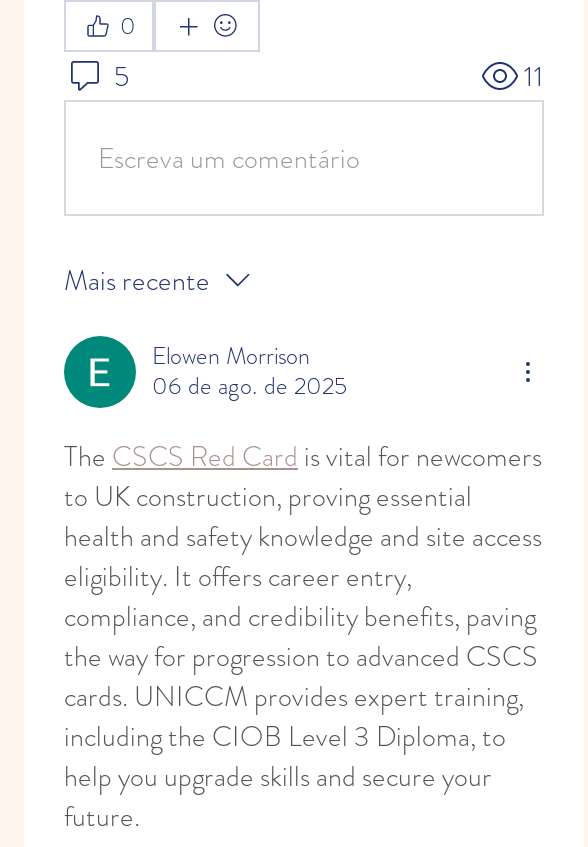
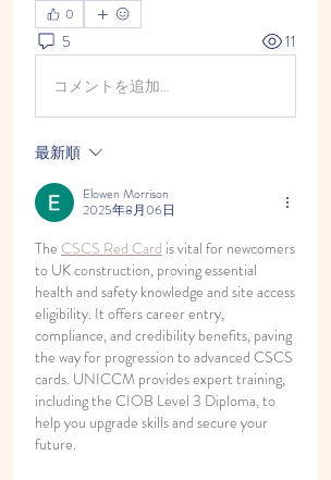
- Escreva um comentário
+ コメントを追加…

- Mais recente
+ 最新順

- 06 de ago. de 2025
+ 2025年8月06日
